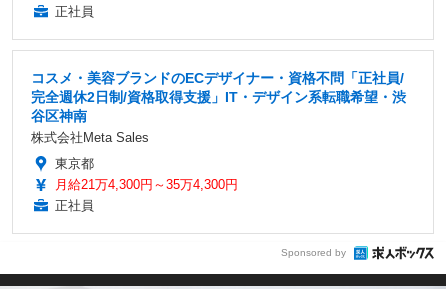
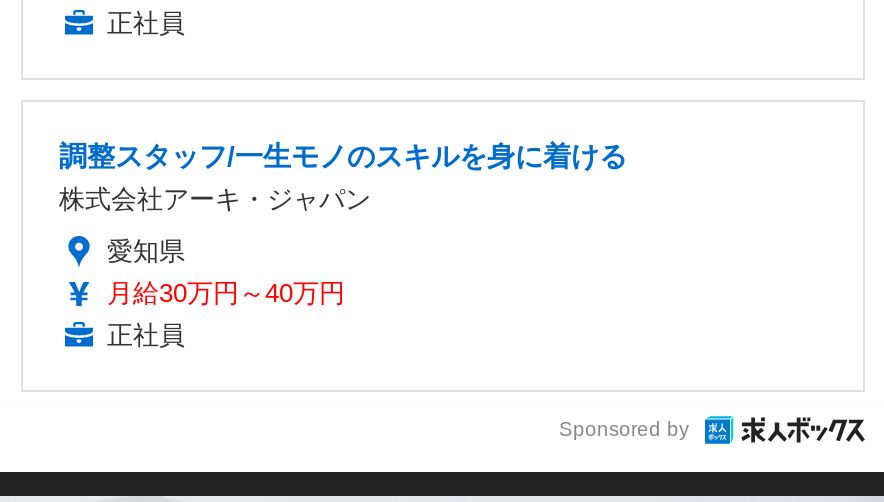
- コスメ・美容ブランドのECデザイナー・資格不問「正社員/
- 完全週休2日制/資格取得支援」IT・デザイン系転職希望・渋
- 谷区神南
- 株式会社Meta Sales
+ 調整スタッフ/一生モノのスキルを身に着ける
+ 株式会社アーキ・ジャパン

- 東京都
- 月給21万4,300円～35万4,300円
+ 愛知県
+ 月給30万円～40万円
